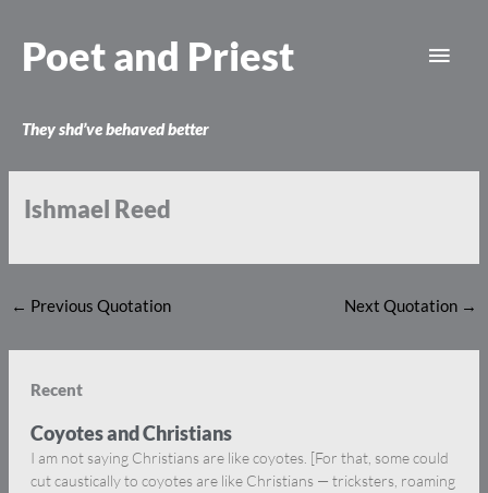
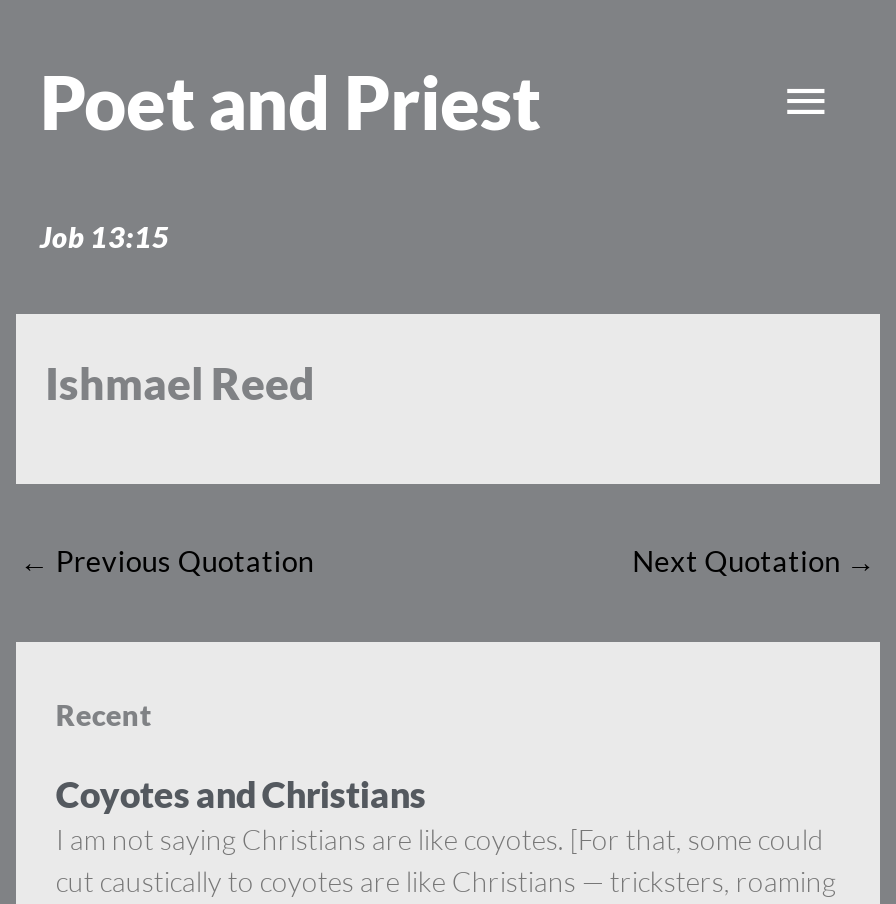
- They shd’ve behaved better
+ Job 13:15
